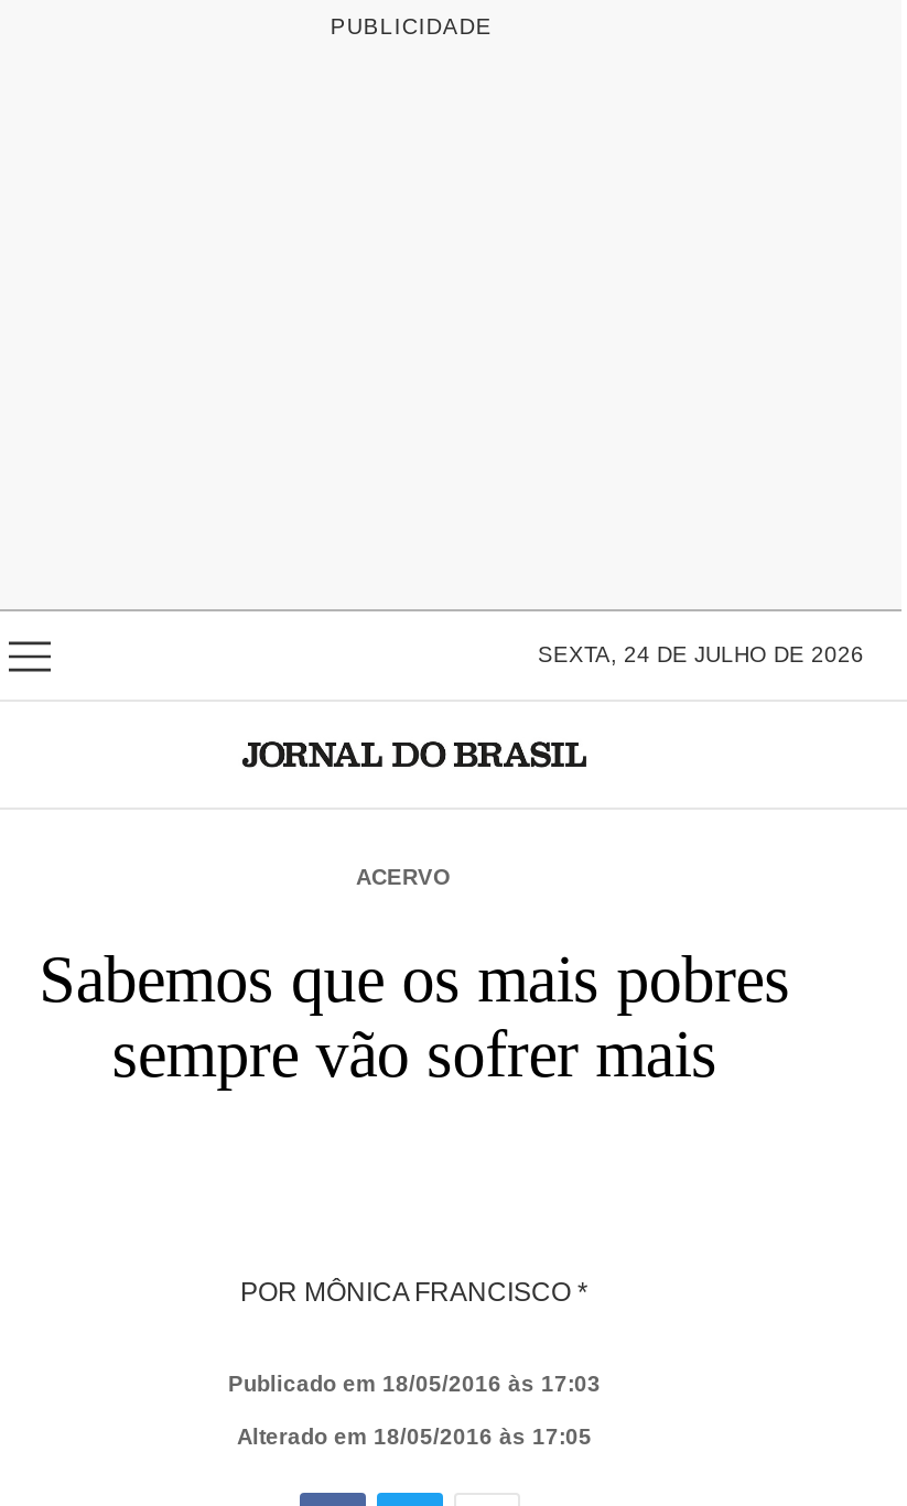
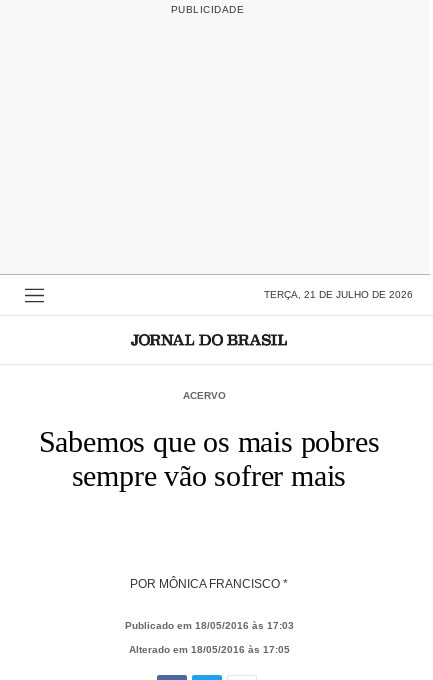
- SEXTA, 24 DE JULHO DE 2026
+ TERÇA, 21 DE JULHO DE 2026
